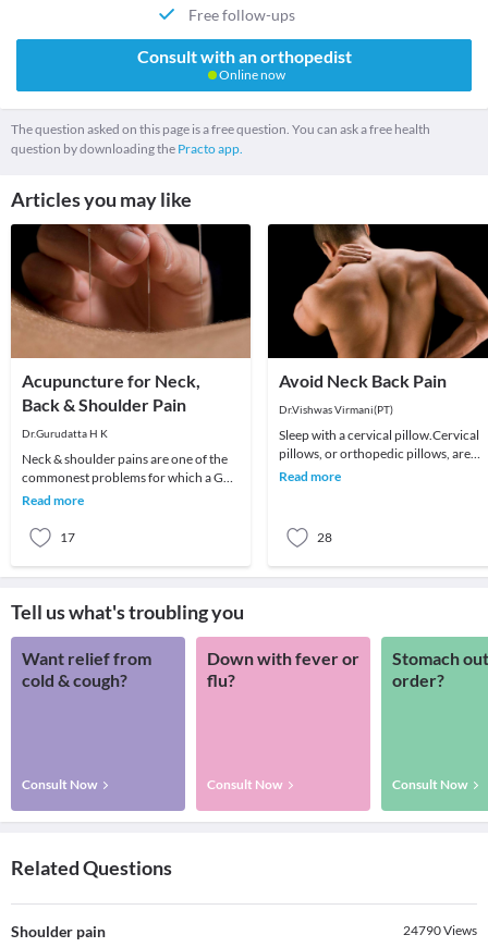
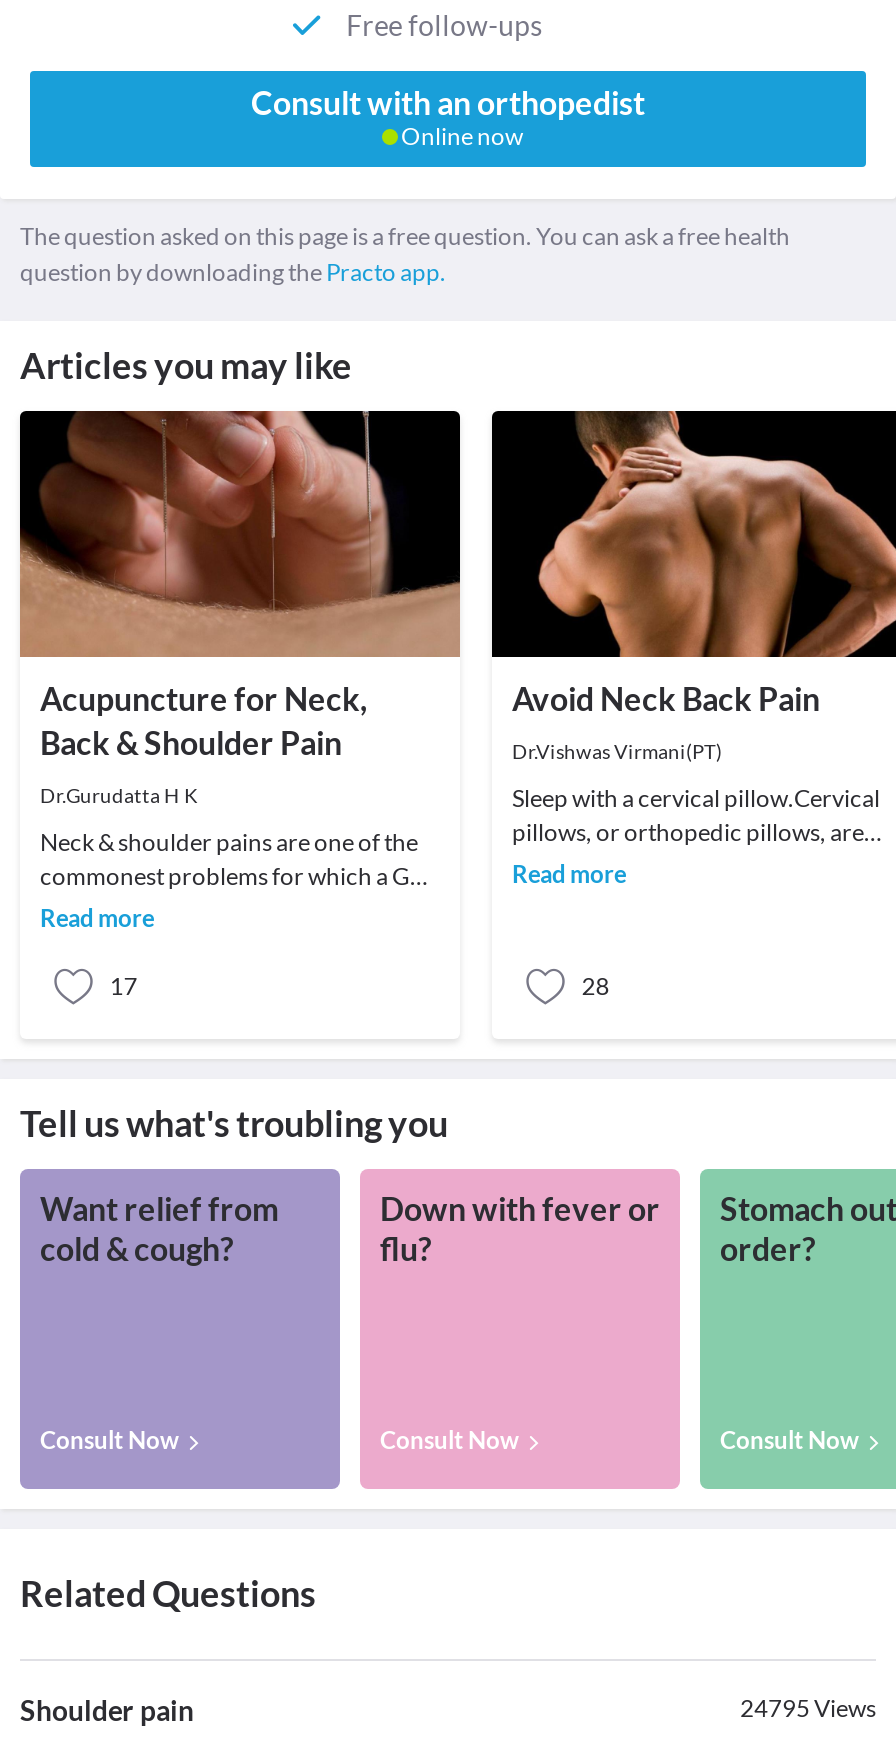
- 24790 Views
+ 24795 Views
